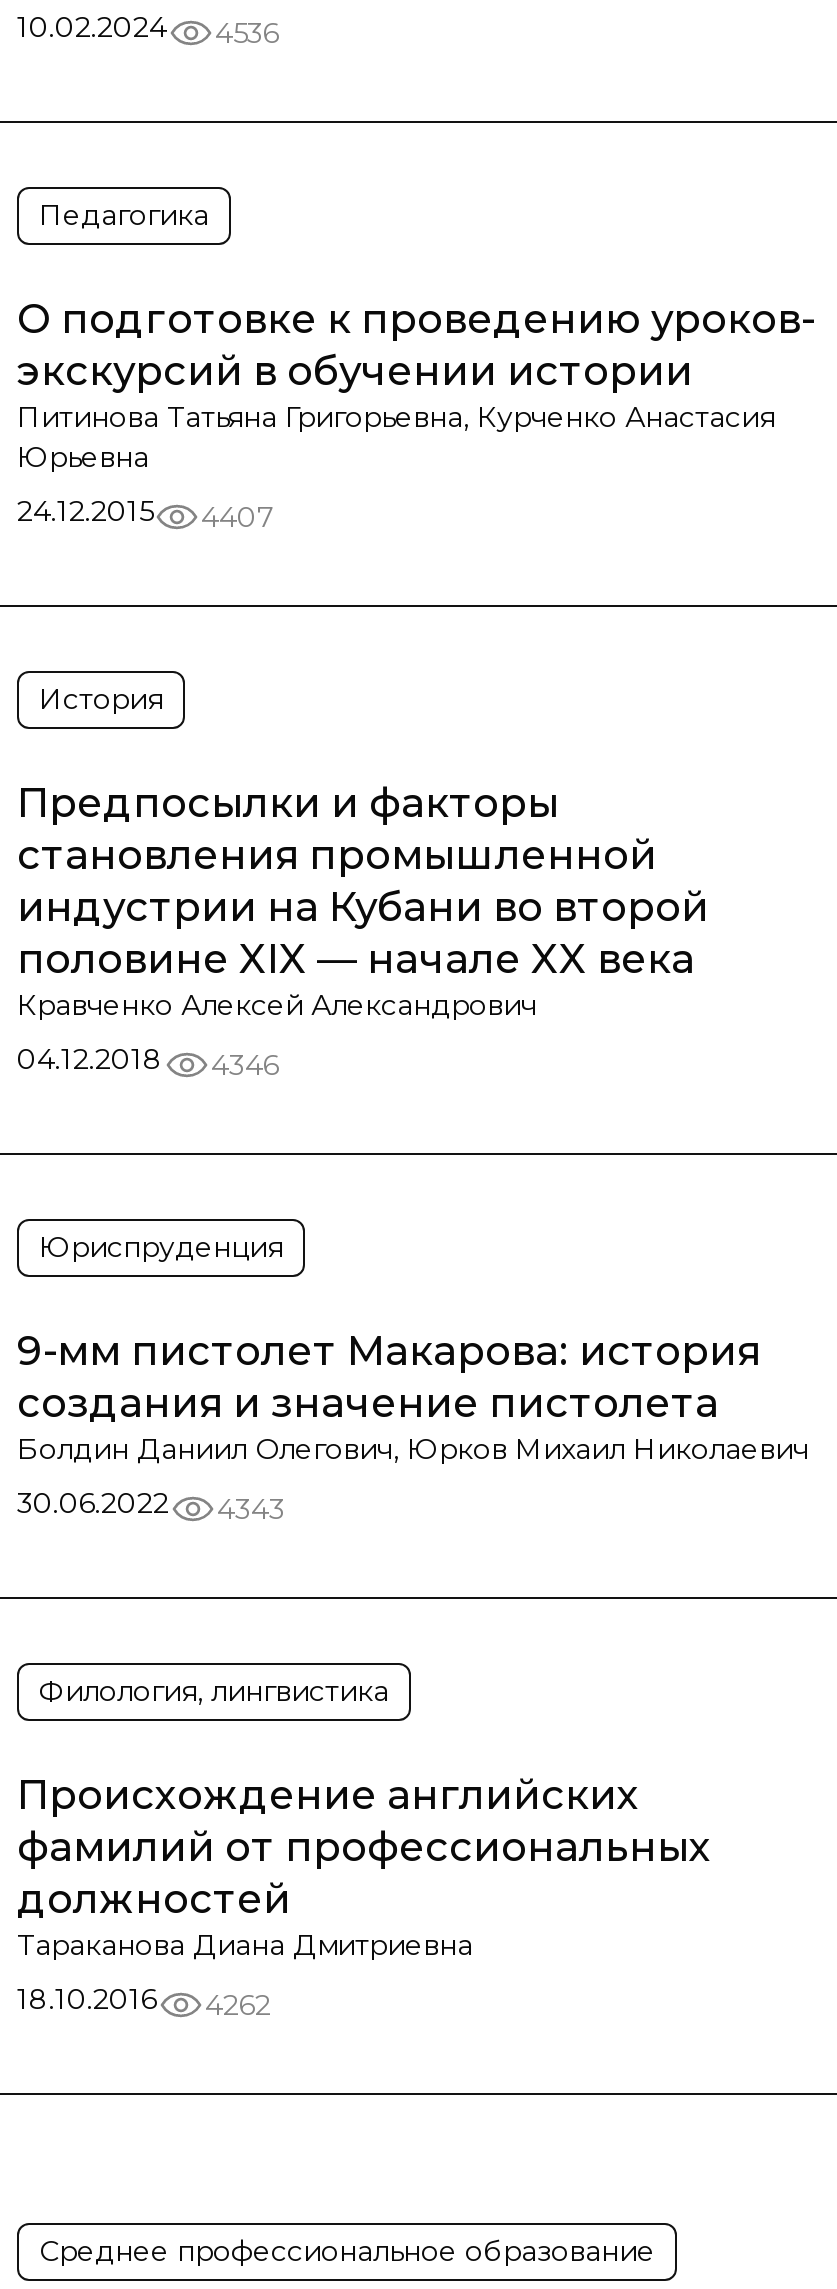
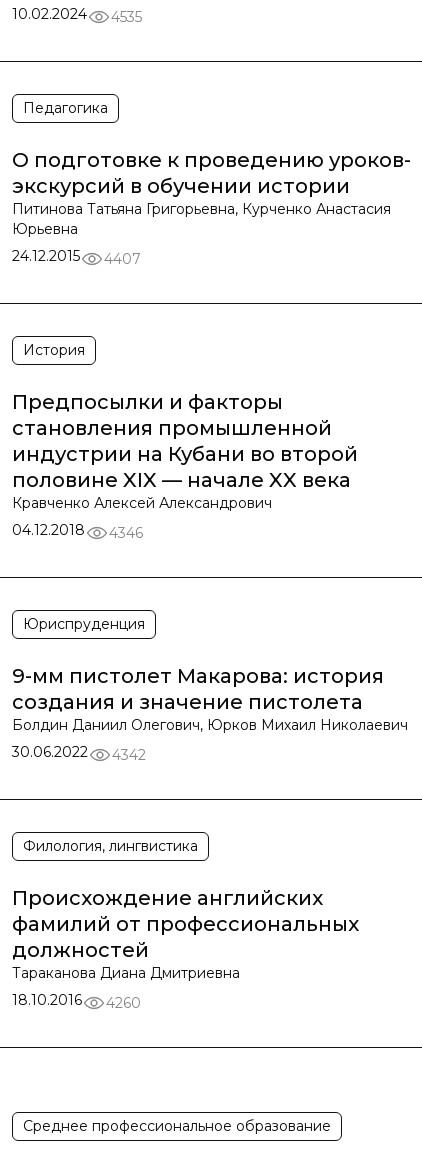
- 10.02.2024 4536
+ 10.02.2024 4535

- 30.06.2022 4343
+ 30.06.2022 4342

- 18.10.2016 4262
+ 18.10.2016 4260
